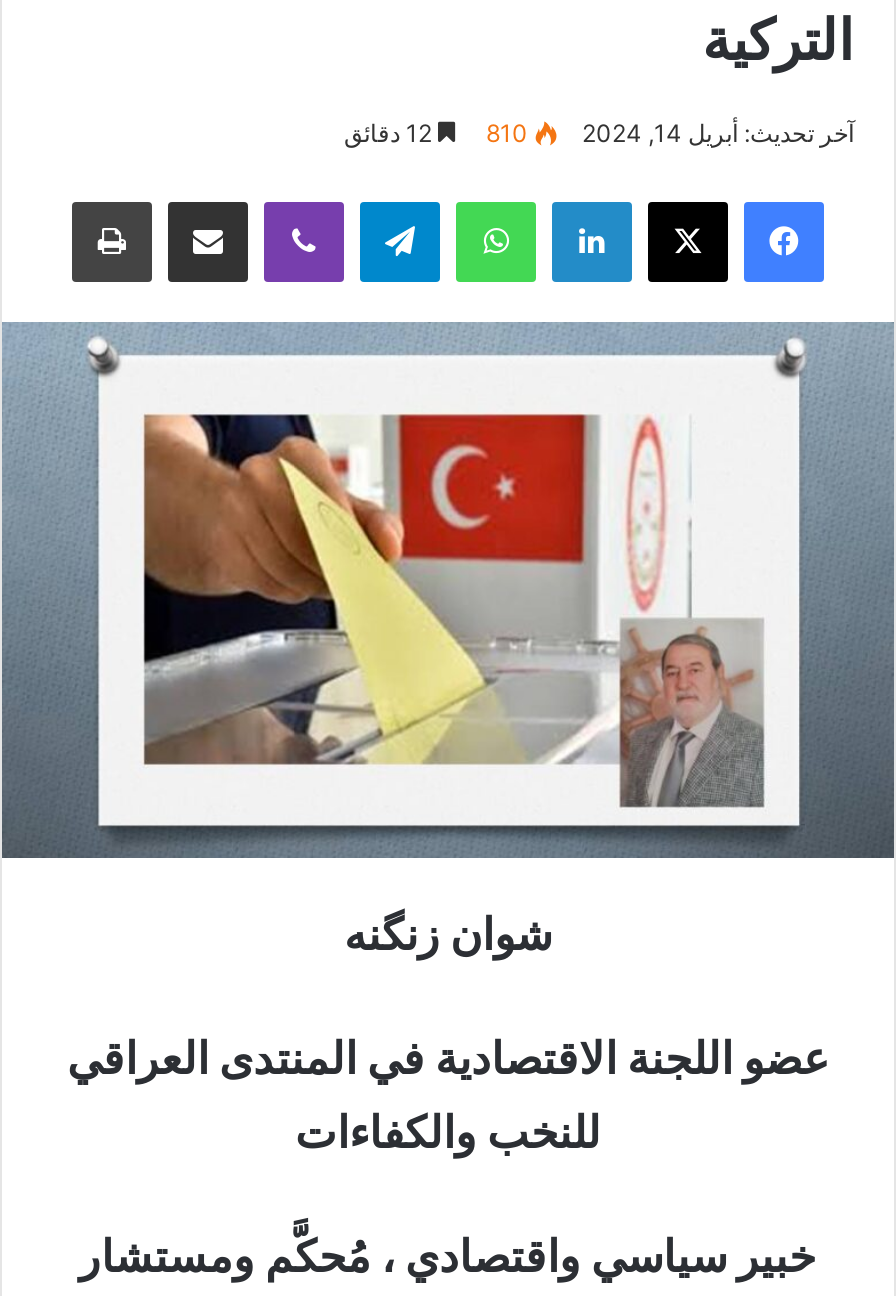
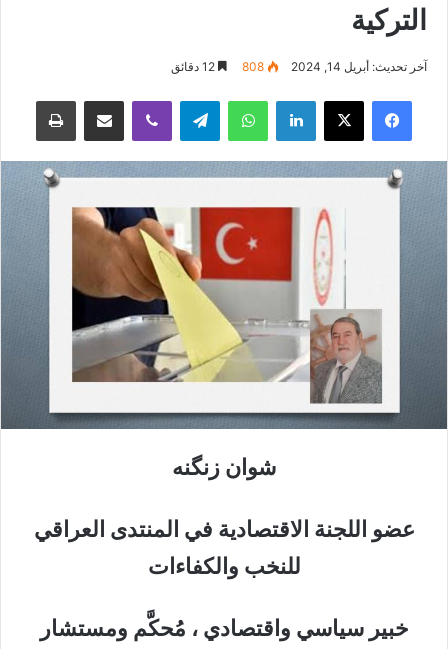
- 810
+ 808
